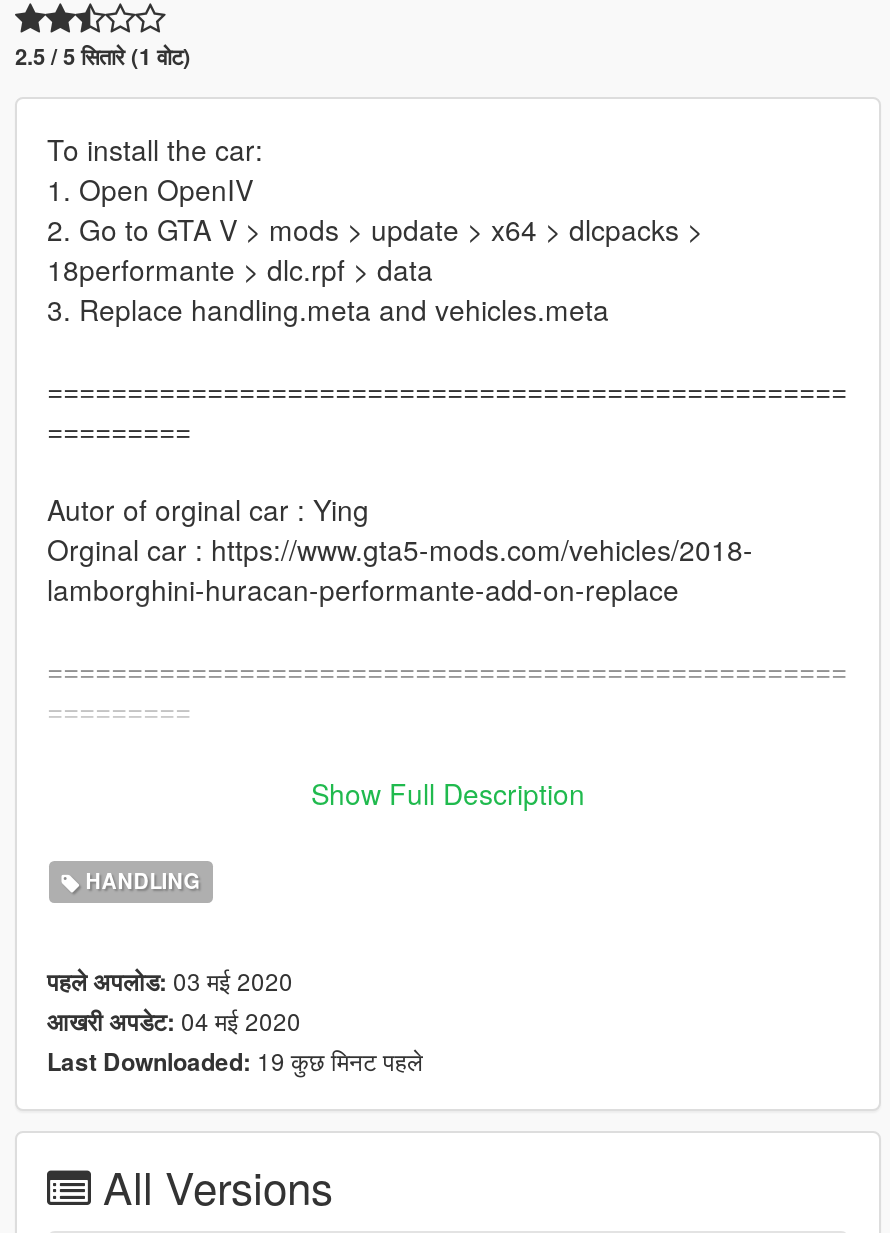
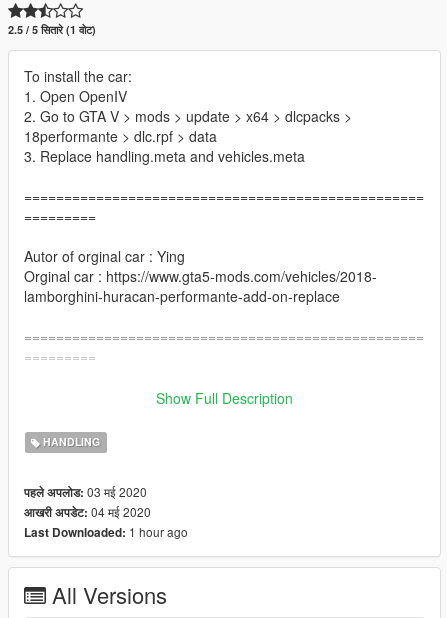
- Last Downloaded: 19 कुछ मिनट पहले
+ Last Downloaded: 1 hour ago
